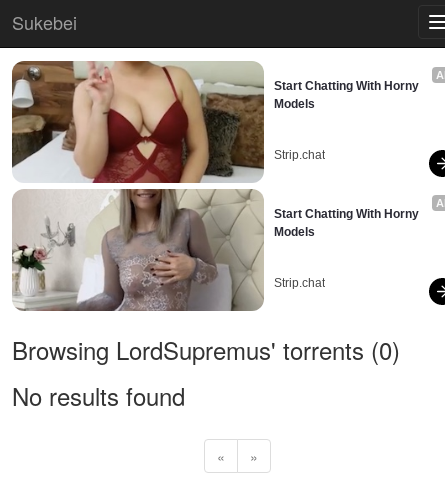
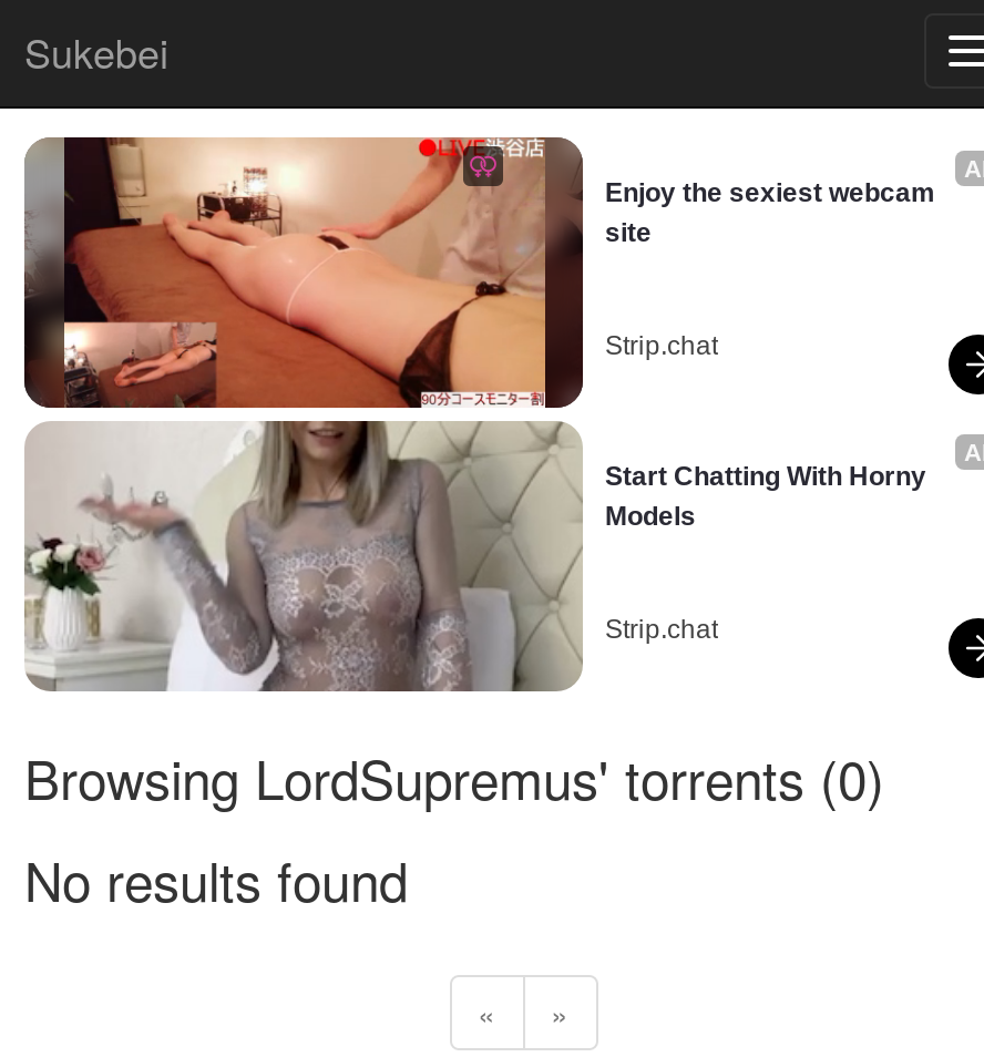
- [image]
- Start Chatting With Horny
- Models
+ [image]
+ Enjoy the sexiest webcam
+ site
